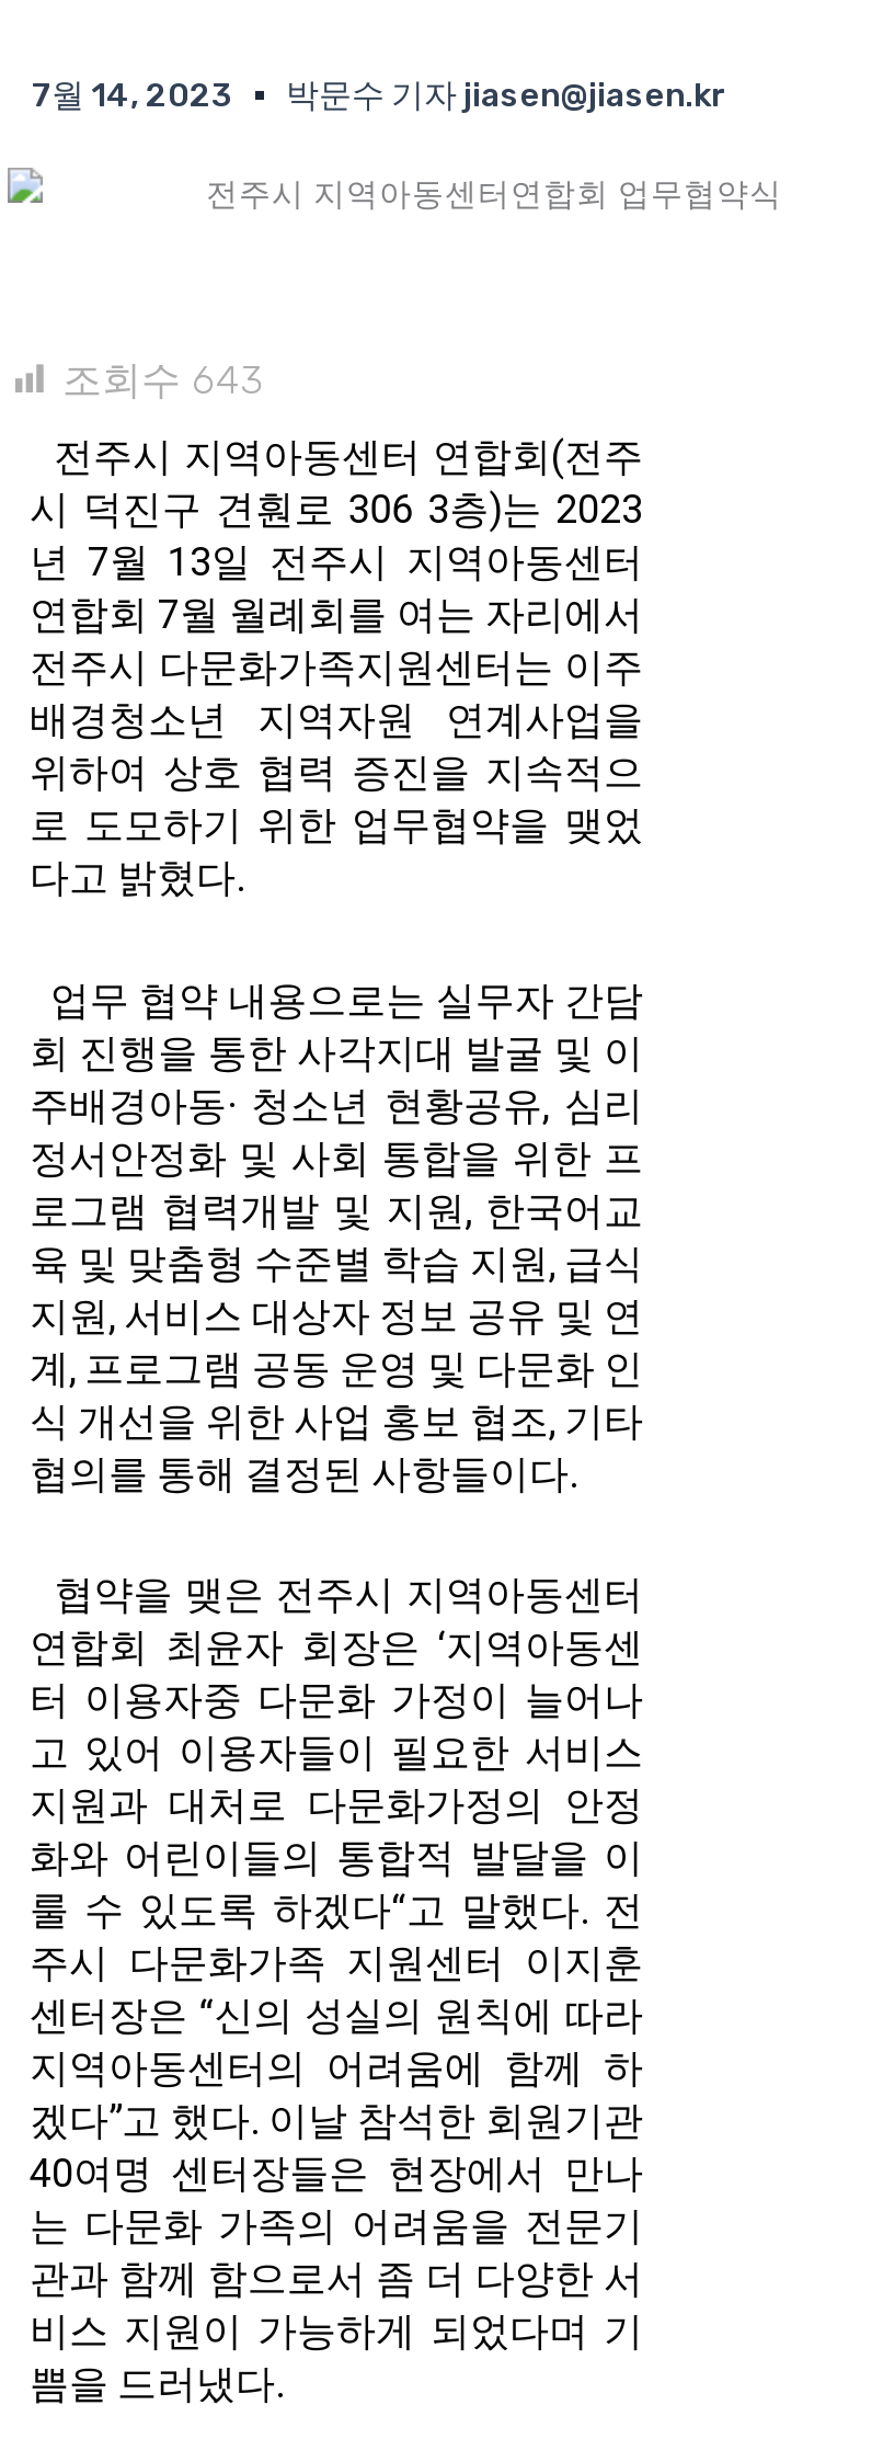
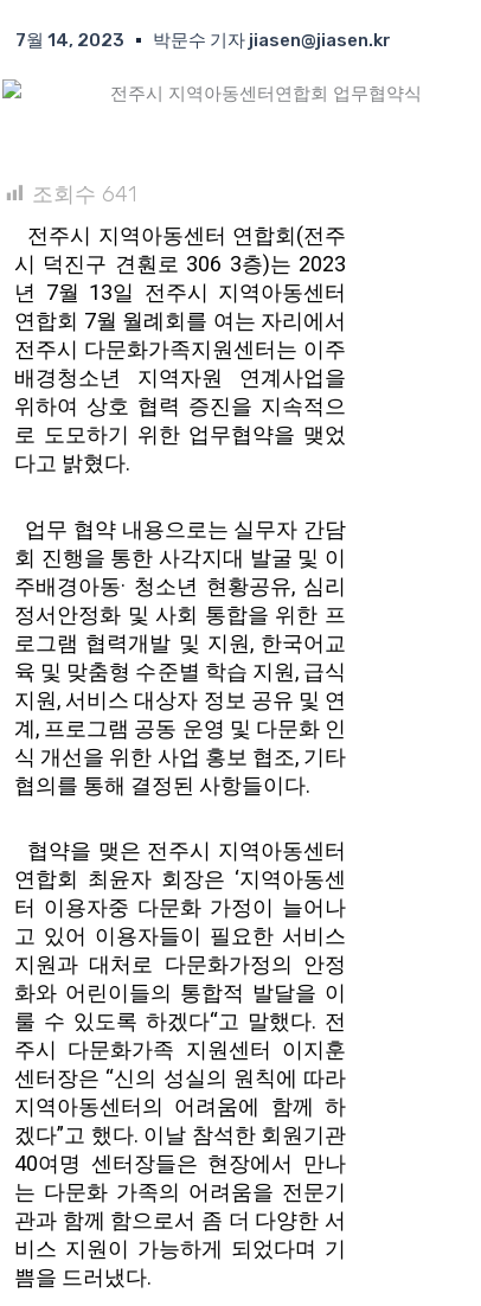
- 조회수 643
+ 조회수 641
